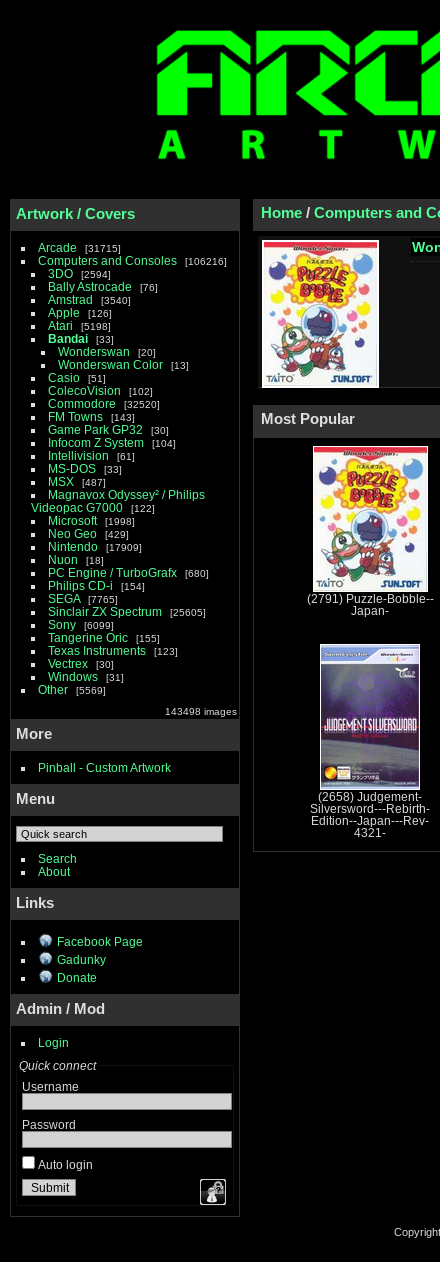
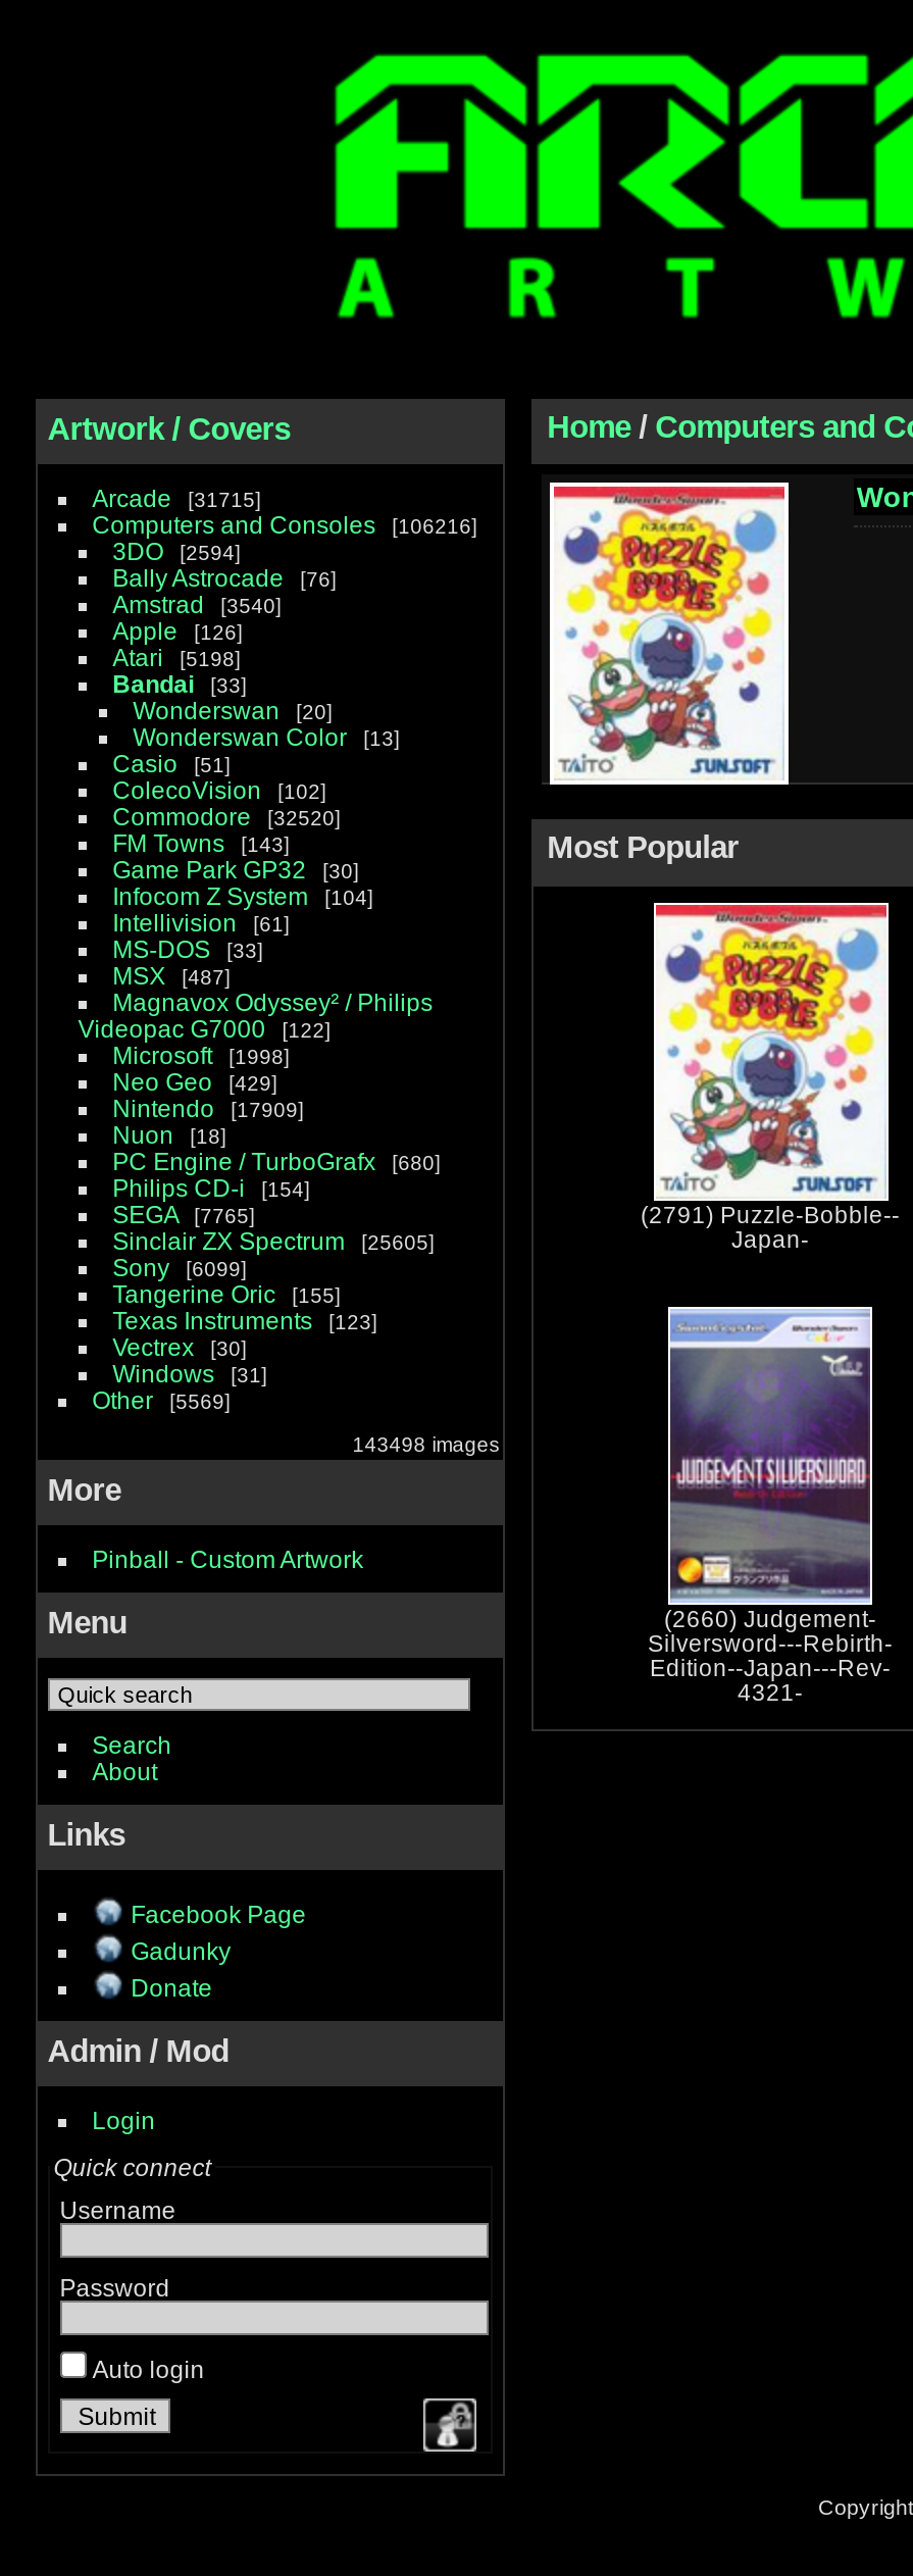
- (2658) Judgement-
+ (2660) Judgement-
